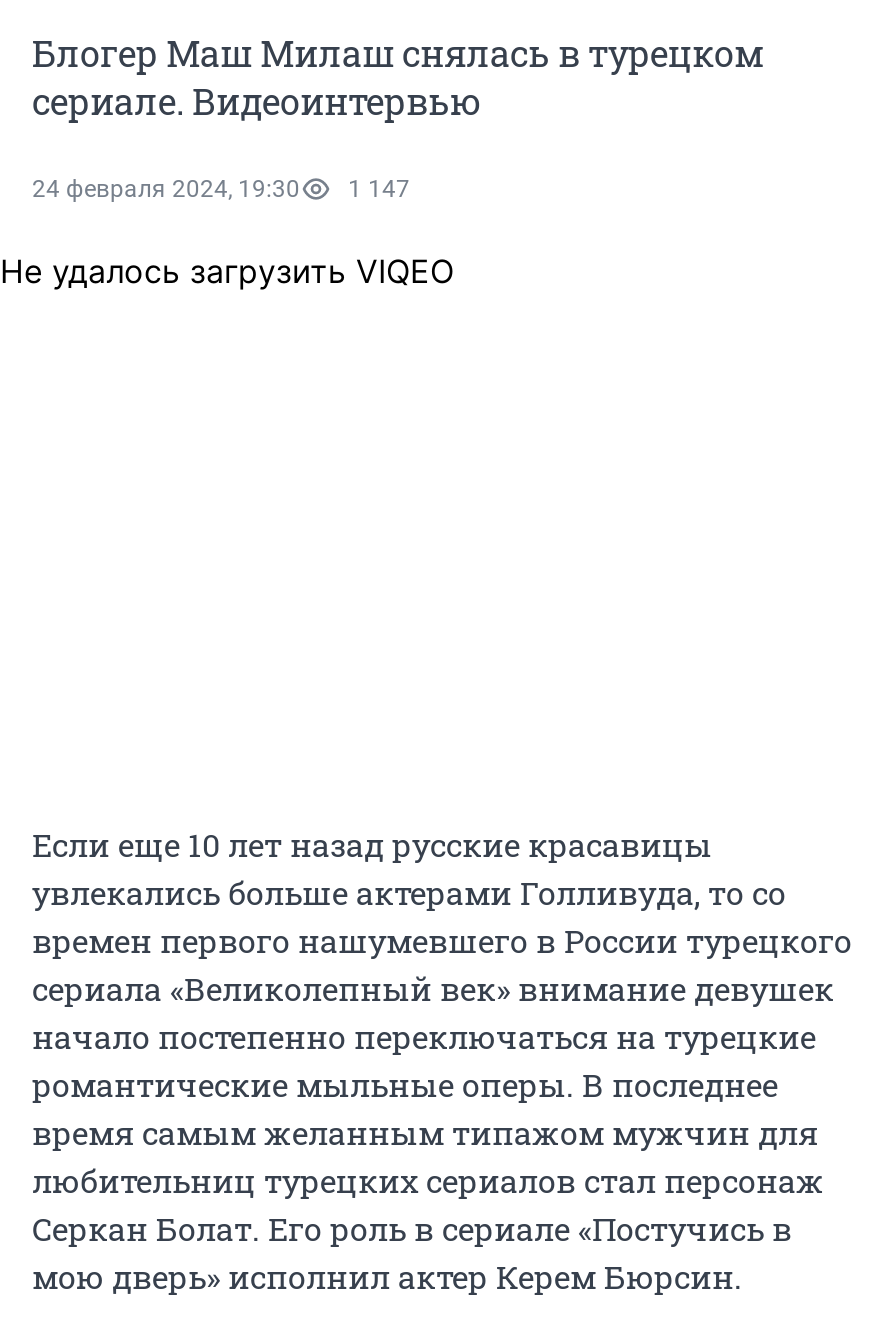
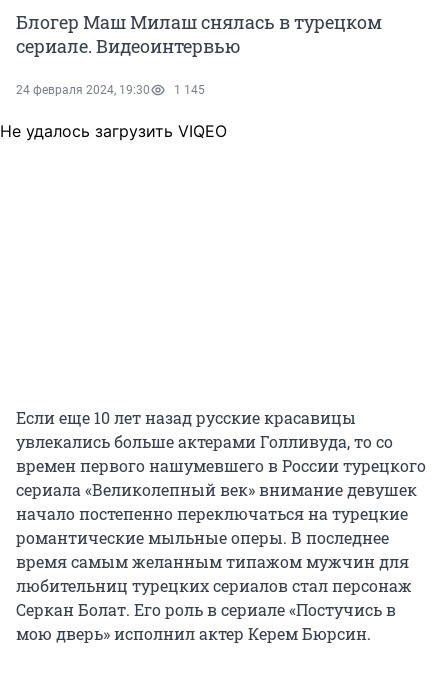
- 24 февраля 2024, 19:30 1 147
+ 24 февраля 2024, 19:30 1 145
